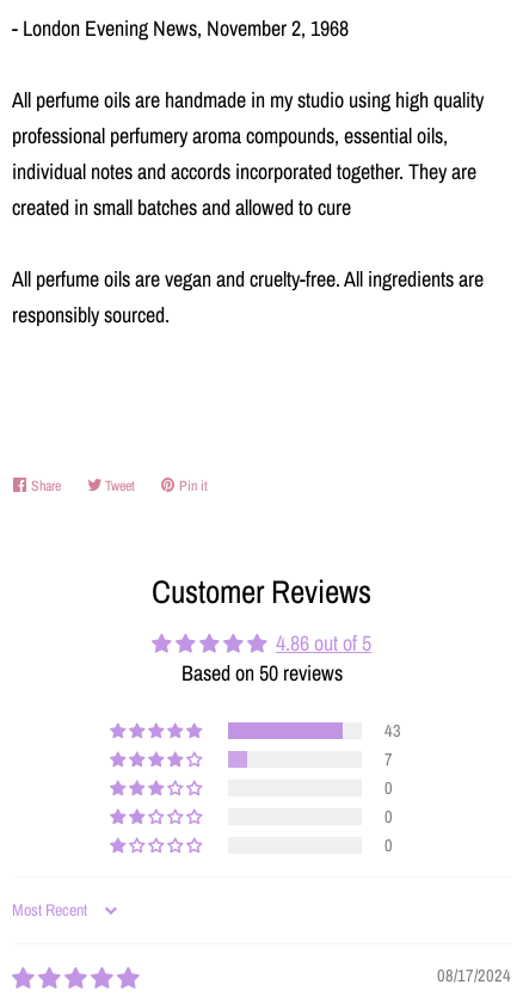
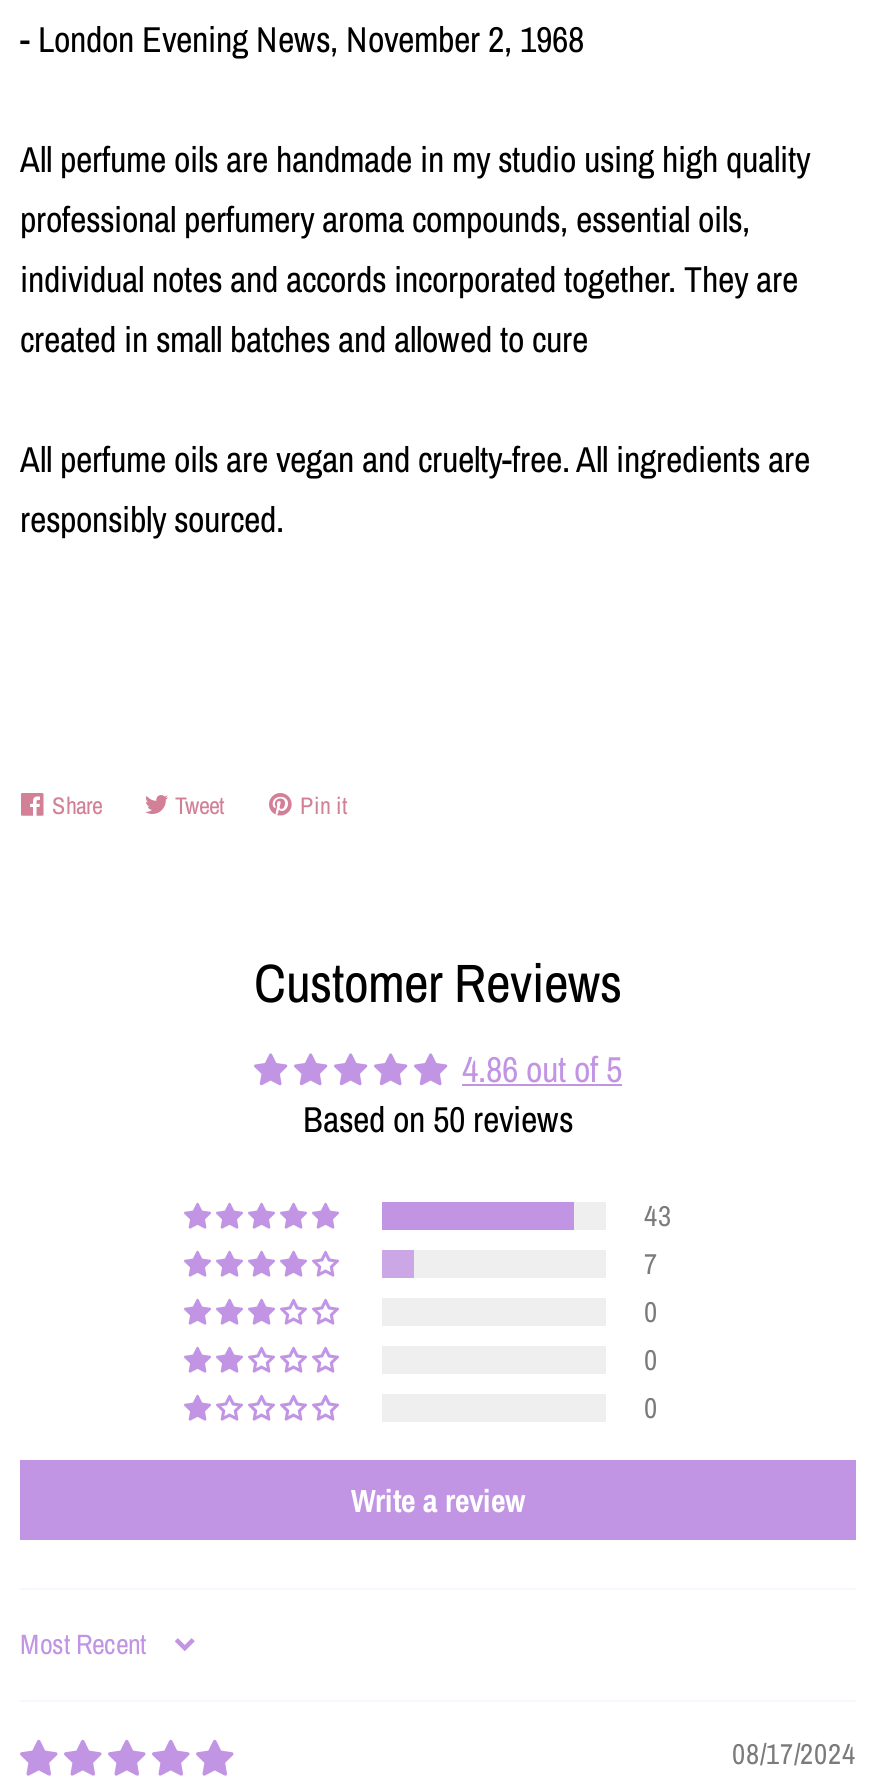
+ Write a review
